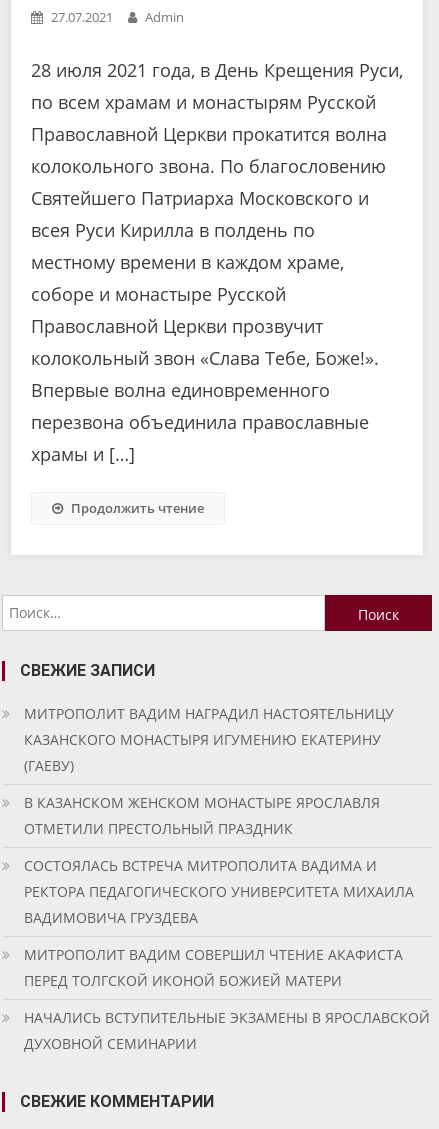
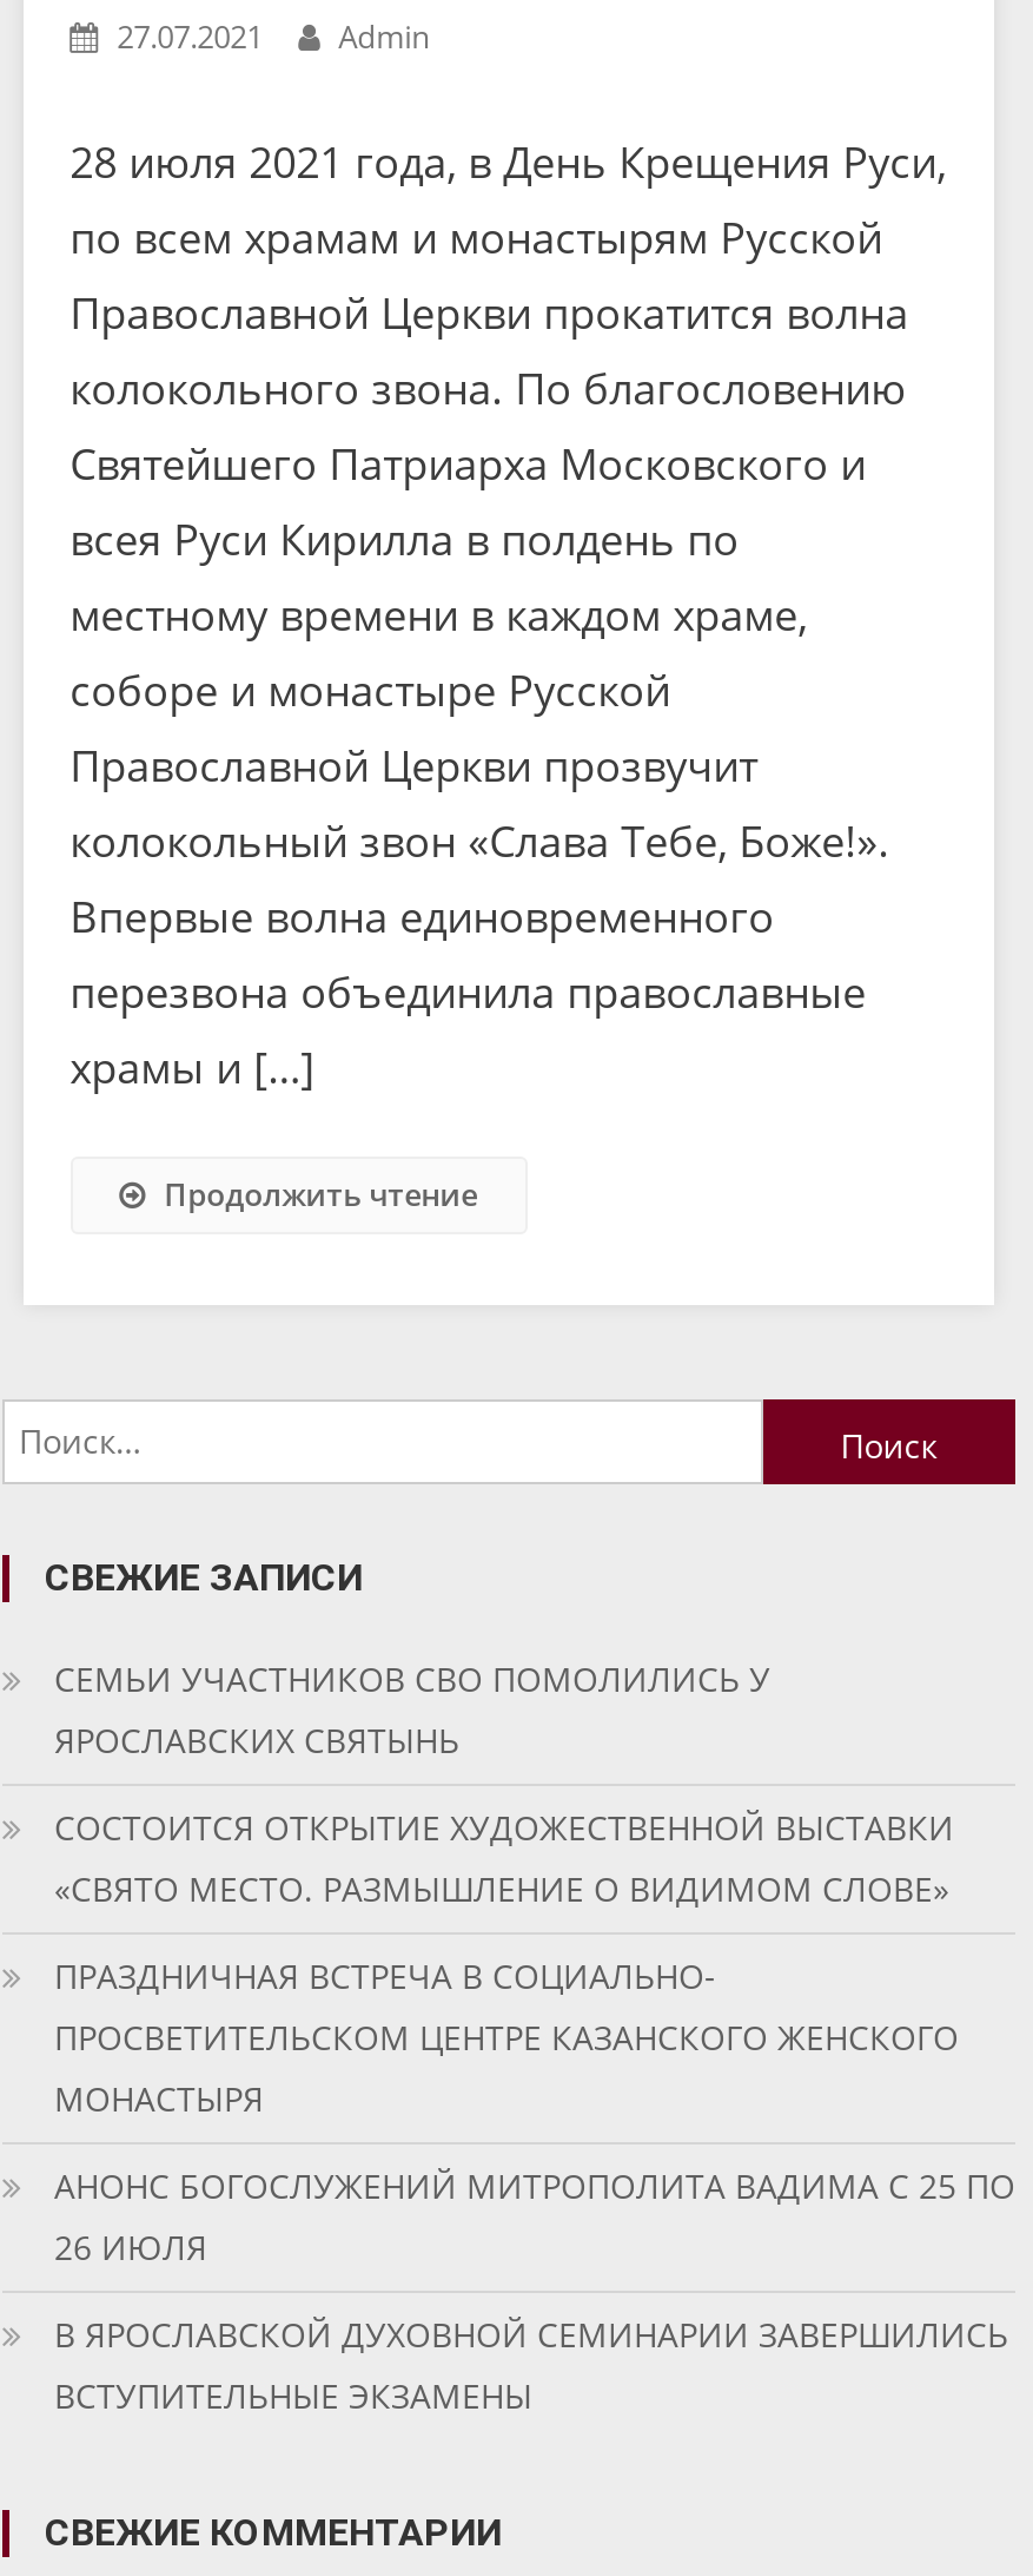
- МИТРОПОЛИТ ВАДИМ НАГРАДИЛ НАСТОЯТЕЛЬНИЦУ
- КАЗАНСКОГО МОНАСТЫРЯ ИГУМЕНИЮ ЕКАТЕРИНУ
- (ГАЕВУ)
+ СЕМЬИ УЧАСТНИКОВ СВО ПОМОЛИЛИСЬ У
+ ЯРОСЛАВСКИХ СВЯТЫНЬ

- В КАЗАНСКОМ ЖЕНСКОМ МОНАСТЫРЕ ЯРОСЛАВЛЯ
- ОТМЕТИЛИ ПРЕСТОЛЬНЫЙ ПРАЗДНИК
+ СОСТОИТСЯ ОТКРЫТИЕ ХУДОЖЕСТВЕННОЙ ВЫСТАВКИ
+ «СВЯТО МЕСТО. РАЗМЫШЛЕНИЕ О ВИДИМОМ СЛОВЕ»

- СОСТОЯЛАСЬ ВСТРЕЧА МИТРОПОЛИТА ВАДИМА И
- РЕКТОРА ПЕДАГОГИЧЕСКОГО УНИВЕРСИТЕТА МИХАИЛА
- ВАДИМОВИЧА ГРУЗДЕВА
+ ПРАЗДНИЧНАЯ ВСТРЕЧА В СОЦИАЛЬНО-
+ ПРОСВЕТИТЕЛЬСКОМ ЦЕНТРЕ КАЗАНСКОГО ЖЕНСКОГО
+ МОНАСТЫРЯ

- МИТРОПОЛИТ ВАДИМ СОВЕРШИЛ ЧТЕНИЕ АКАФИСТА
- ПЕРЕД ТОЛГСКОЙ ИКОНОЙ БОЖИЕЙ МАТЕРИ
+ АНОНС БОГОСЛУЖЕНИЙ МИТРОПОЛИТА ВАДИМА С 25 ПО
+ 26 ИЮЛЯ

- НАЧАЛИСЬ ВСТУПИТЕЛЬНЫЕ ЭКЗАМЕНЫ В ЯРОСЛАВСКОЙ
- ДУХОВНОЙ СЕМИНАРИИ
+ В ЯРОСЛАВСКОЙ ДУХОВНОЙ СЕМИНАРИИ ЗАВЕРШИЛИСЬ
+ ВСТУПИТЕЛЬНЫЕ ЭКЗАМЕНЫ
